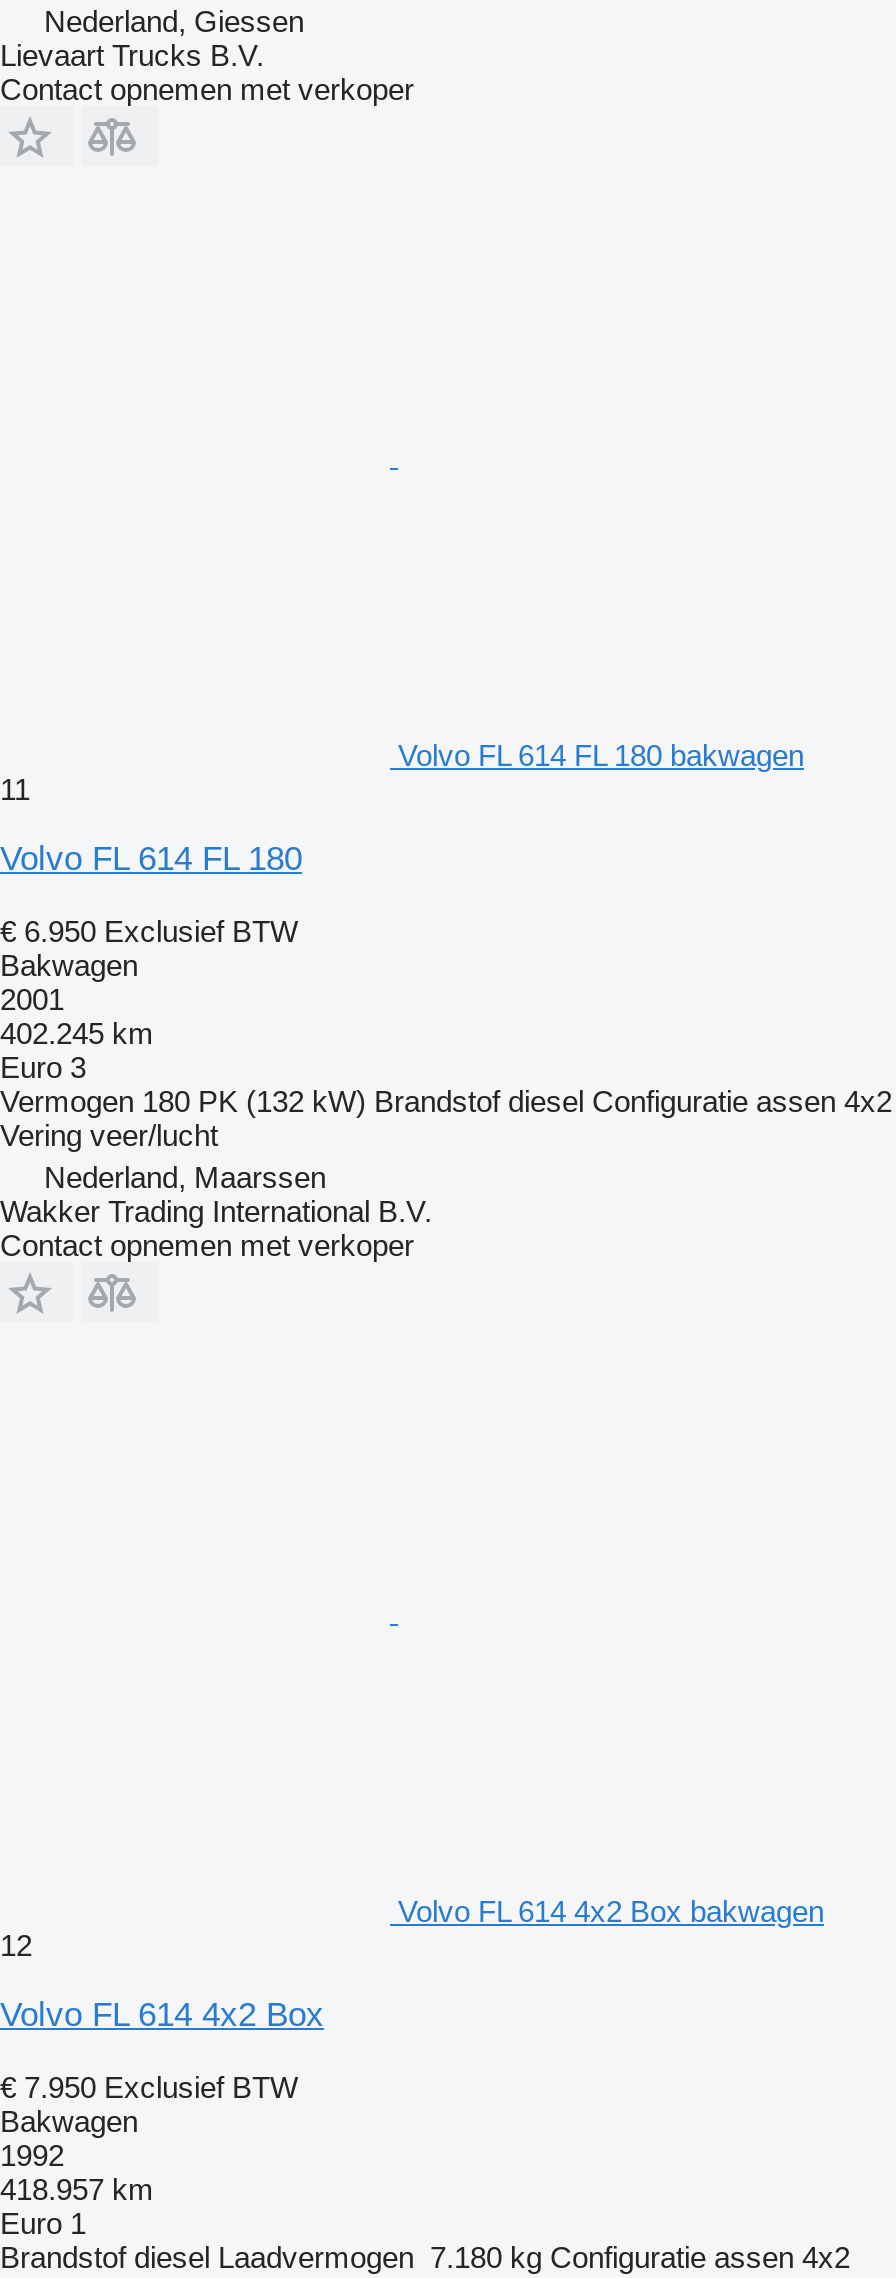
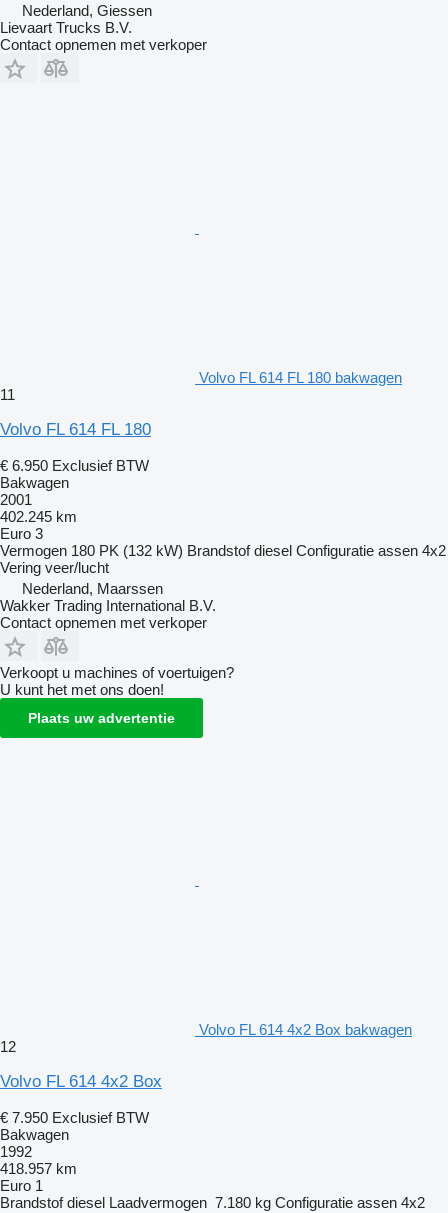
+ Verkoopt u machines of voertuigen?
+ U kunt het met ons doen!
+ Plaats uw advertentie
